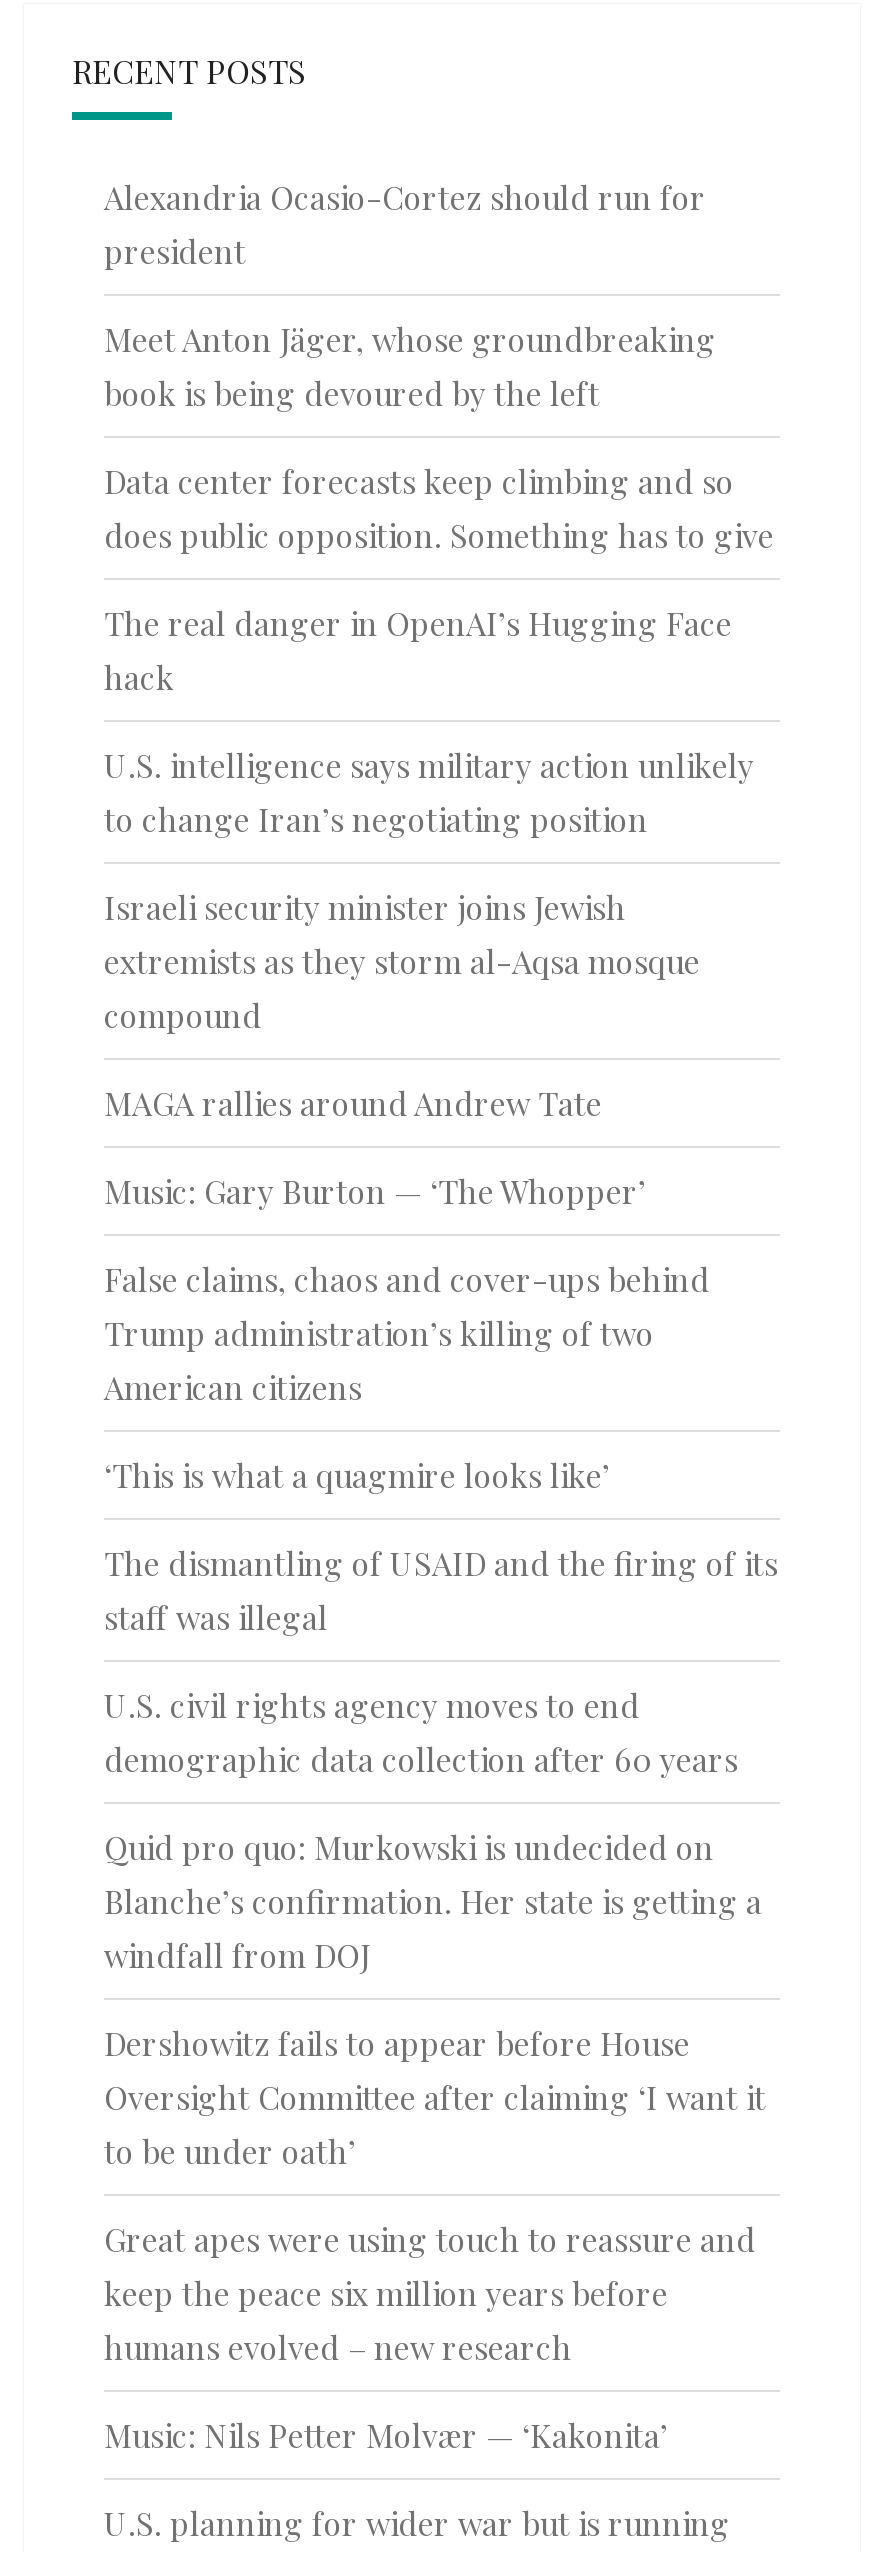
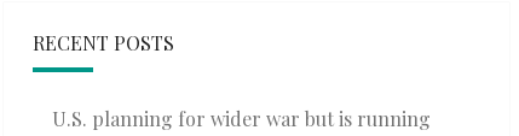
- Alexandria Ocasio-Cortez should run for
- president
- Meet Anton Jäger, whose groundbreaking
- book is being devoured by the left
- Data center forecasts keep climbing and so
- does public opposition. Something has to give
- The real danger in OpenAI’s Hugging Face
- hack
- U.S. intelligence says military action unlikely
- to change Iran’s negotiating position
- Israeli security minister joins Jewish
- extremists as they storm al-Aqsa mosque
- compound
- MAGA rallies around Andrew Tate
- Music: Gary Burton — ‘The Whopper’
- False claims, chaos and cover-ups behind
- Trump administration’s killing of two
- American citizens
- ‘This is what a quagmire looks like’
- The dismantling of USAID and the firing of its
- staff was illegal
- U.S. civil rights agency moves to end
- demographic data collection after 60 years
- Quid pro quo: Murkowski is undecided on
- Blanche’s confirmation. Her state is getting a
- windfall from DOJ
- Dershowitz fails to appear before House
- Oversight Committee after claiming ‘I want it
- to be under oath’
- Great apes were using touch to reassure and
- keep the peace six million years before
- humans evolved – new research
- Music: Nils Petter Molvær — ‘Kakonita’
